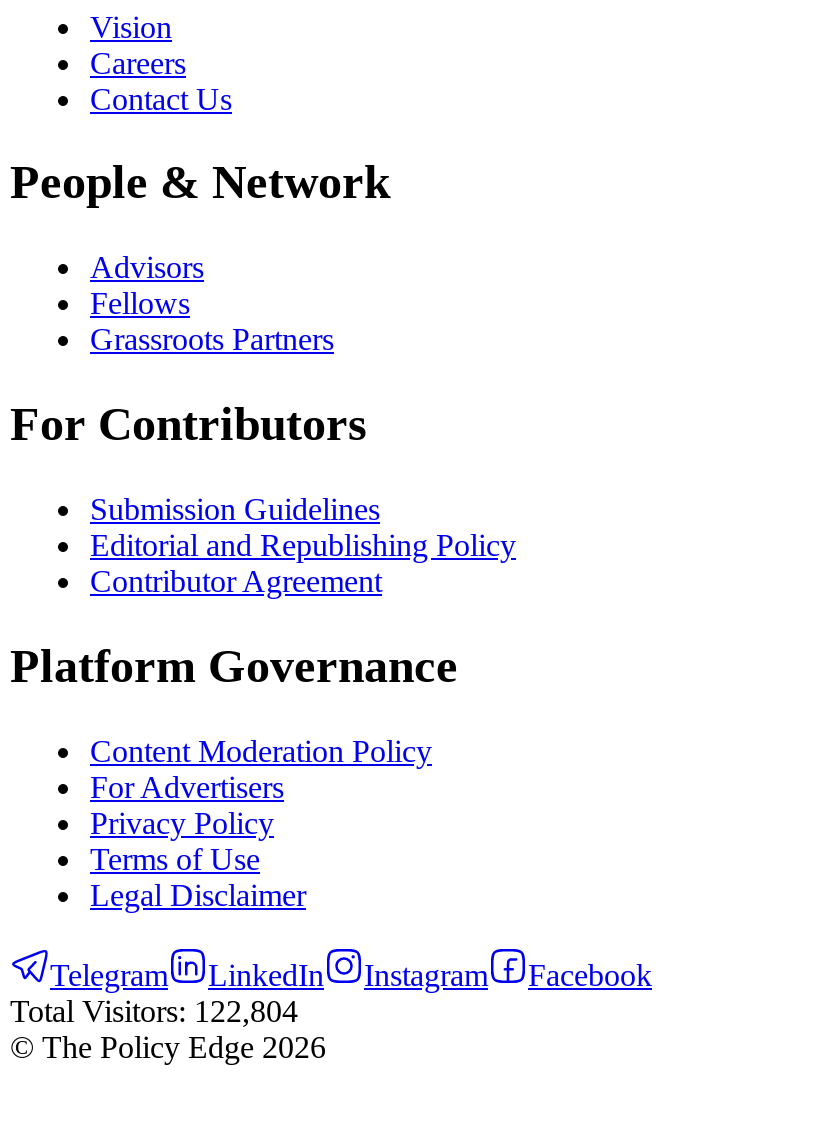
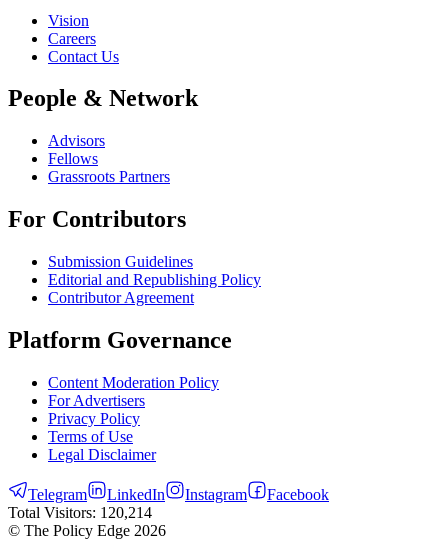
- Total Visitors: 122,804
+ Total Visitors: 120,214
